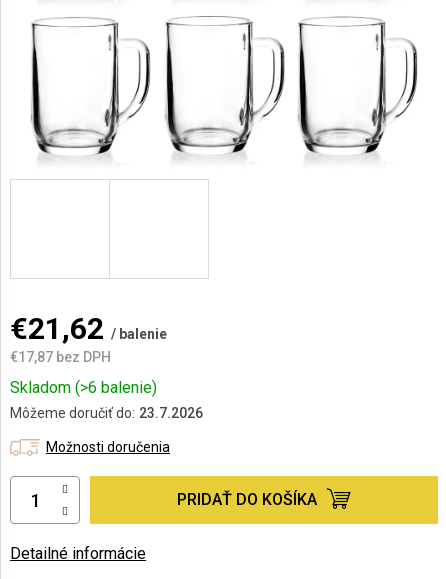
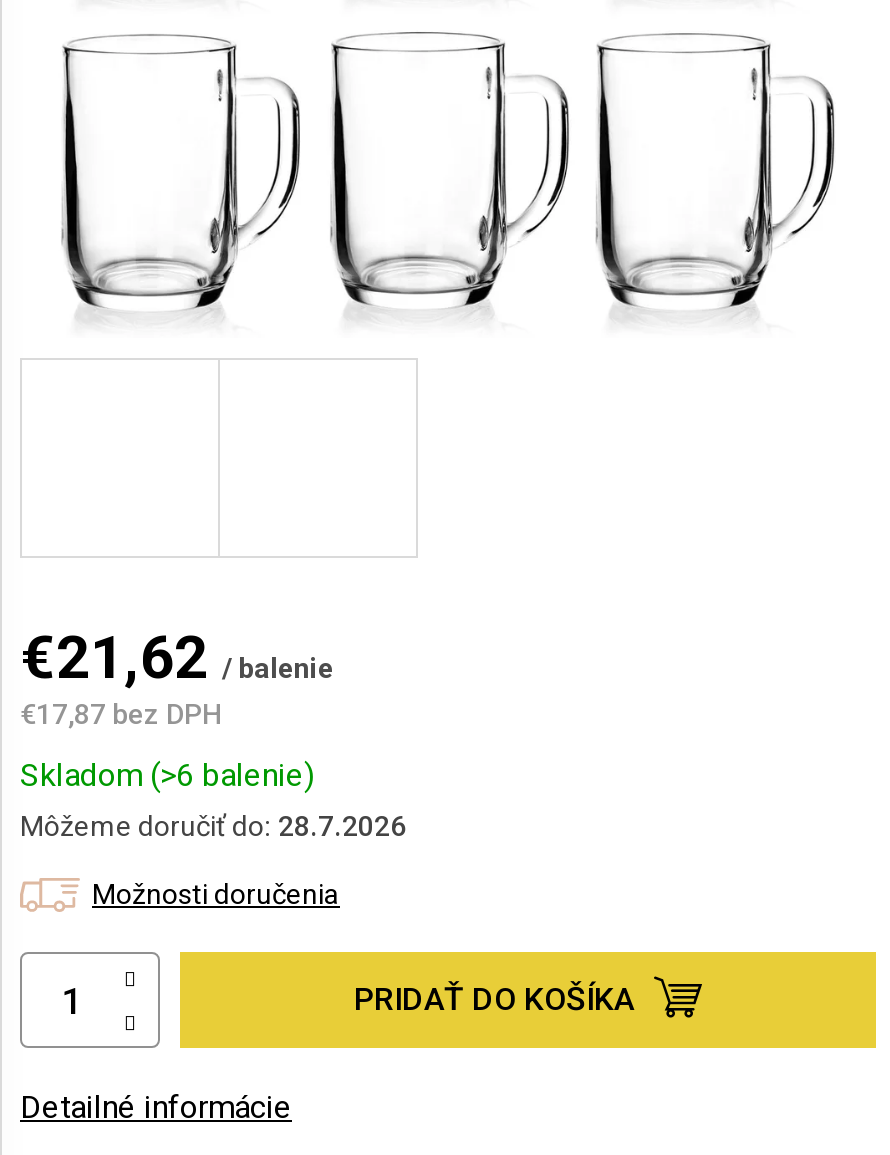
- Môžeme doručiť do: 23.7.2026
+ Môžeme doručiť do: 28.7.2026
